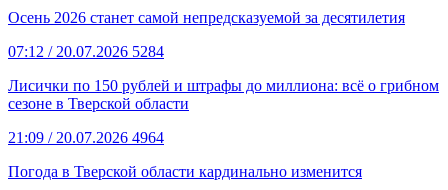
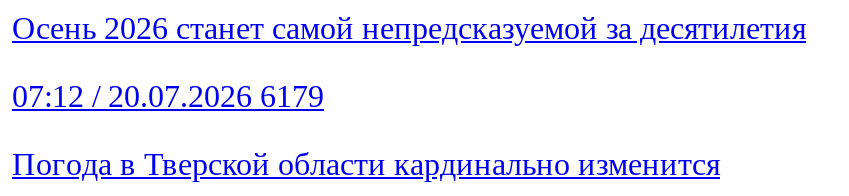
- 07:12 / 20.07.2026 5284
- Лисички по 150 рублей и штрафы до миллиона: всё о грибном
- сезоне в Тверской области
- 21:09 / 20.07.2026 4964
+ 07:12 / 20.07.2026 6179
